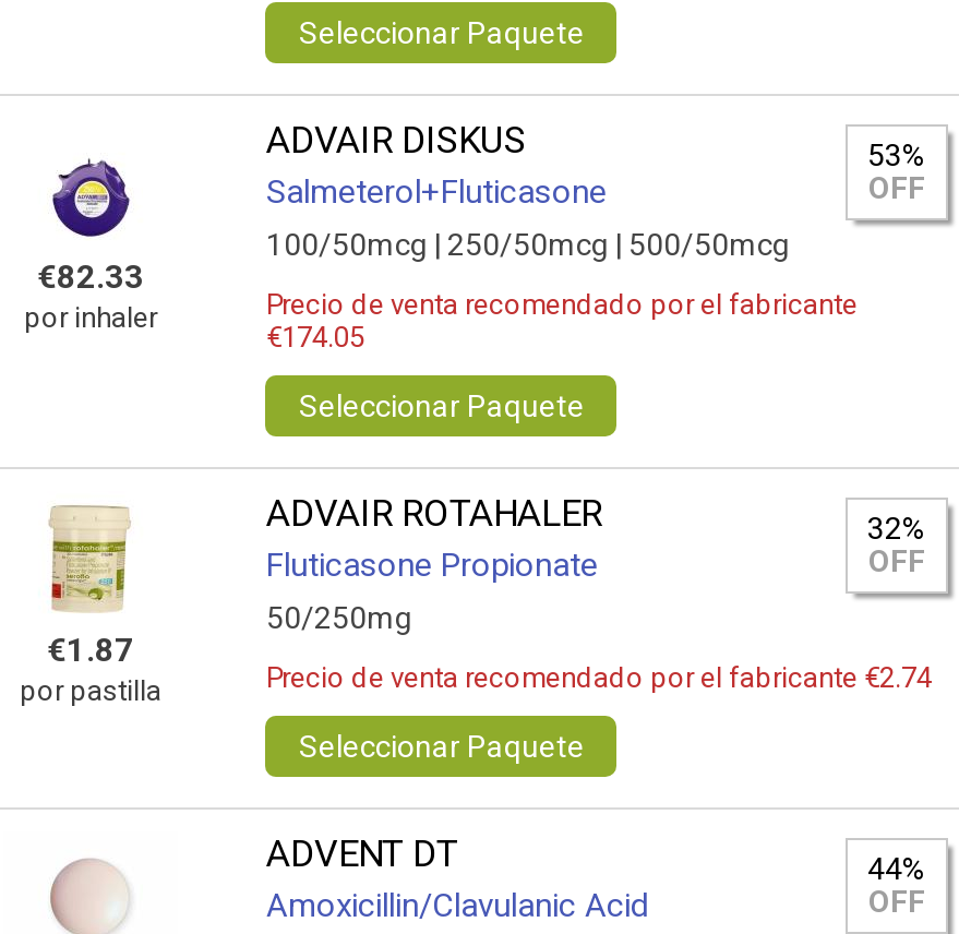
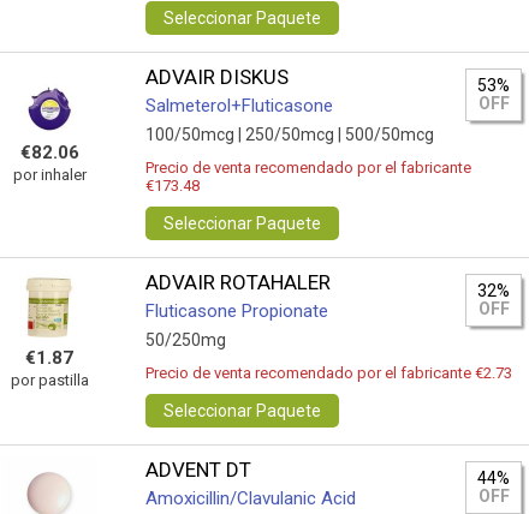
- €82.33
+ €82.06

- €174.05
+ €173.48

- Precio de venta recomendado por el fabricante €2.74
+ Precio de venta recomendado por el fabricante €2.73
